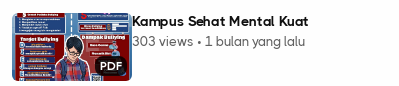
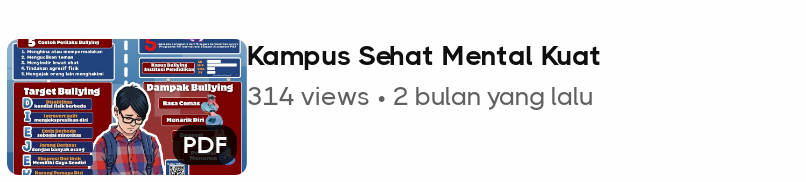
- 303 views • 1 bulan yang lalu
+ 314 views • 2 bulan yang lalu
